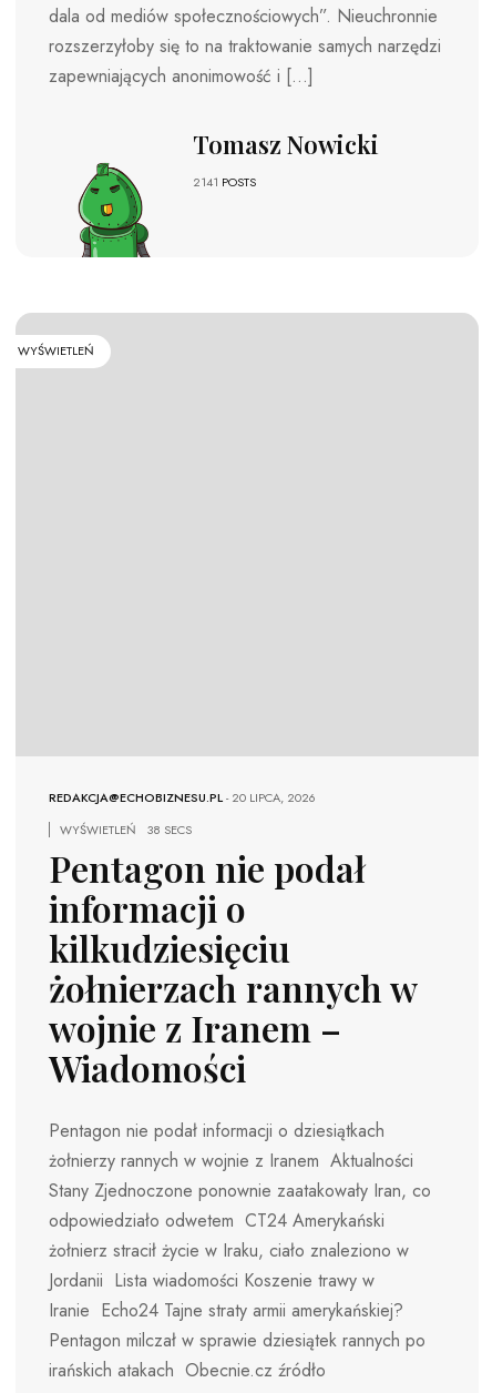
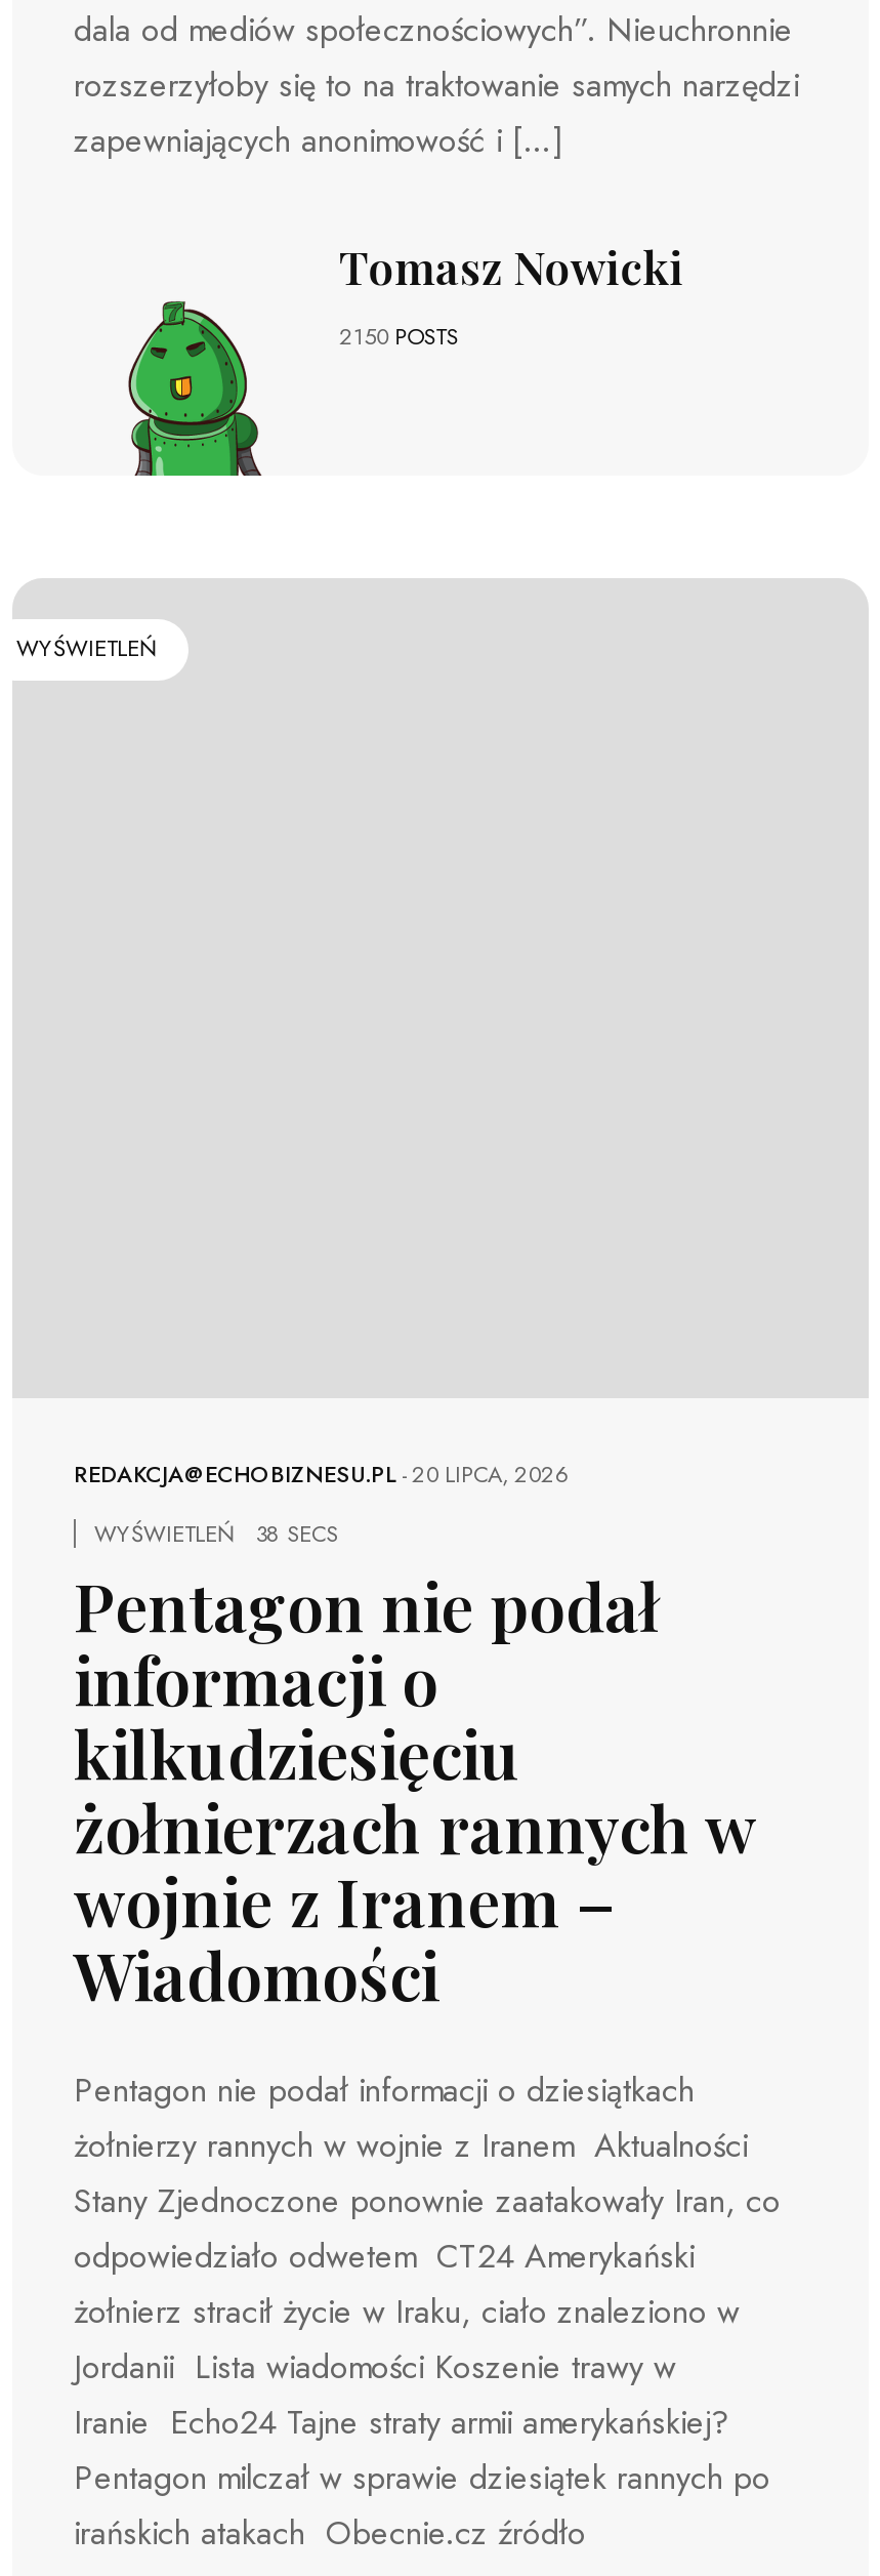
- 2141 POSTS
+ 2150 POSTS
